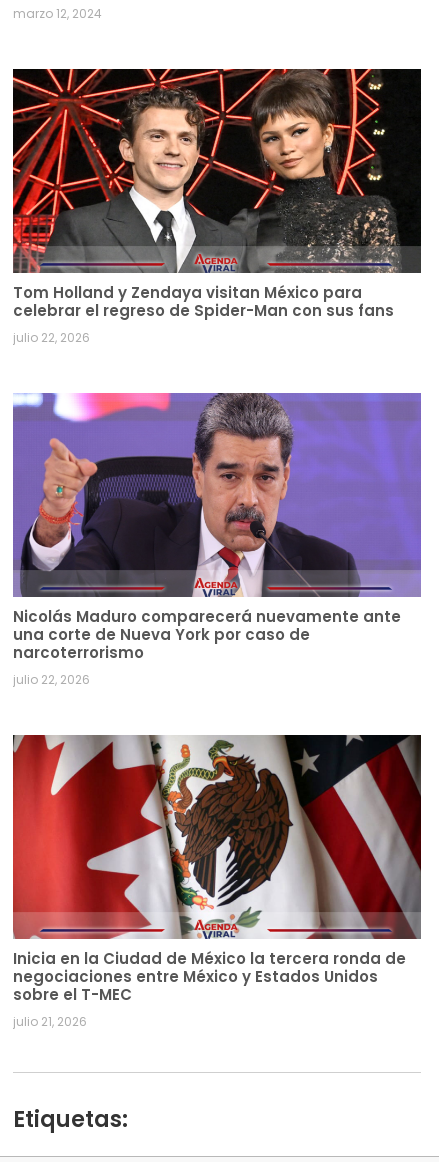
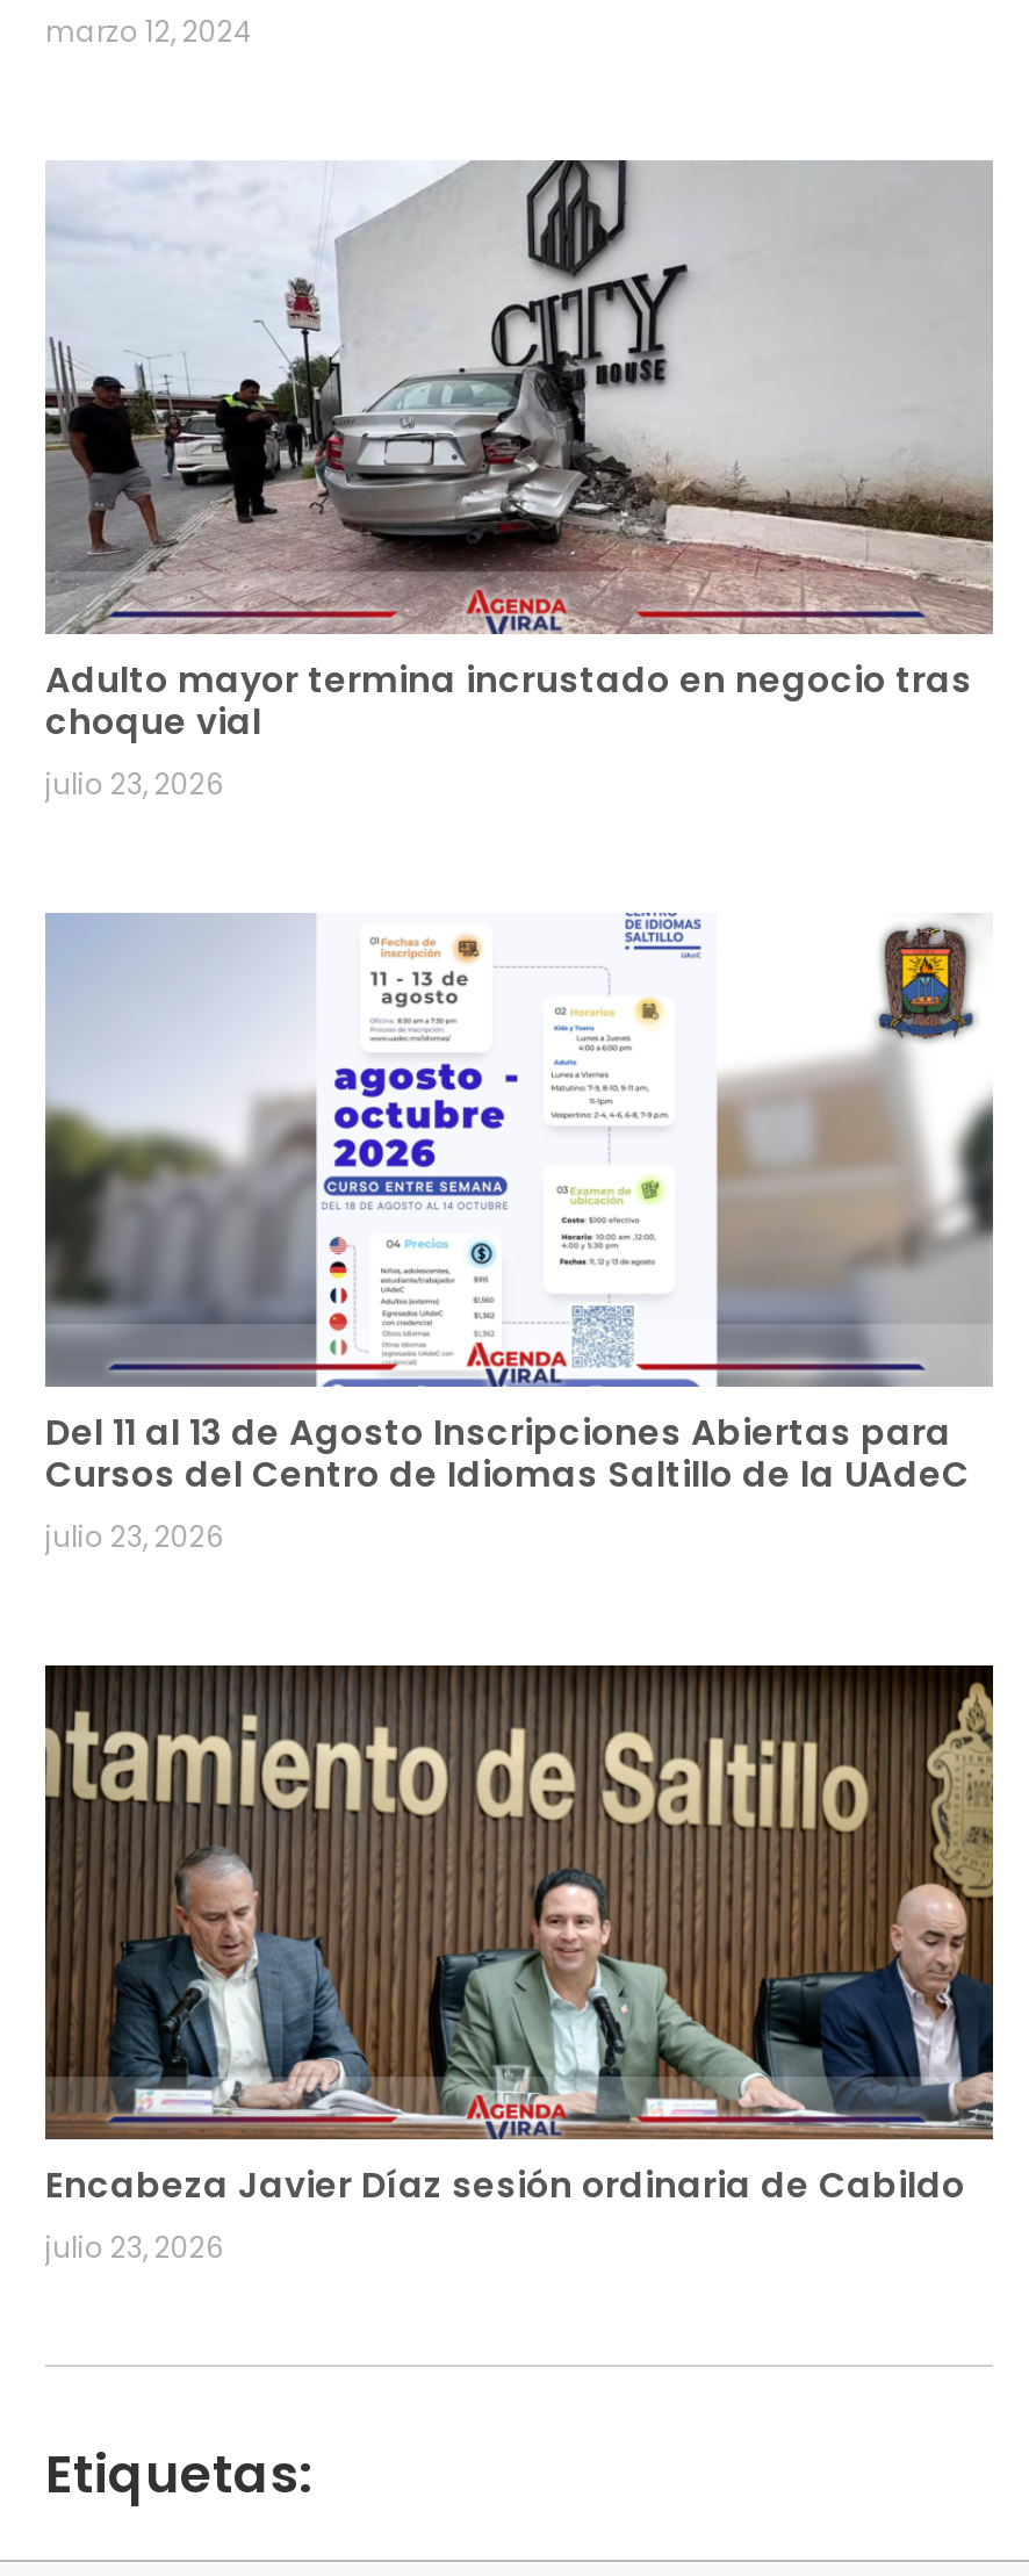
- [image]
- Tom Holland y Zendaya visitan México para
- celebrar el regreso de Spider-Man con sus fans
- julio 22, 2026
+ [image]
+ Adulto mayor termina incrustado en negocio tras
+ choque vial
+ julio 23, 2026

- [image]
- Nicolás Maduro comparecerá nuevamente ante
- una corte de Nueva York por caso de
- narcoterrorismo
- julio 22, 2026
+ [image]
+ Del 11 al 13 de Agosto Inscripciones Abiertas para
+ Cursos del Centro de Idiomas Saltillo de la UAdeC
+ julio 23, 2026

- [image]
+ [image]

- Inicia en la Ciudad de México la tercera ronda de
- negociaciones entre México y Estados Unidos
- sobre el T-MEC
- julio 21, 2026
+ Encabeza Javier Díaz sesión ordinaria de Cabildo
+ julio 23, 2026
